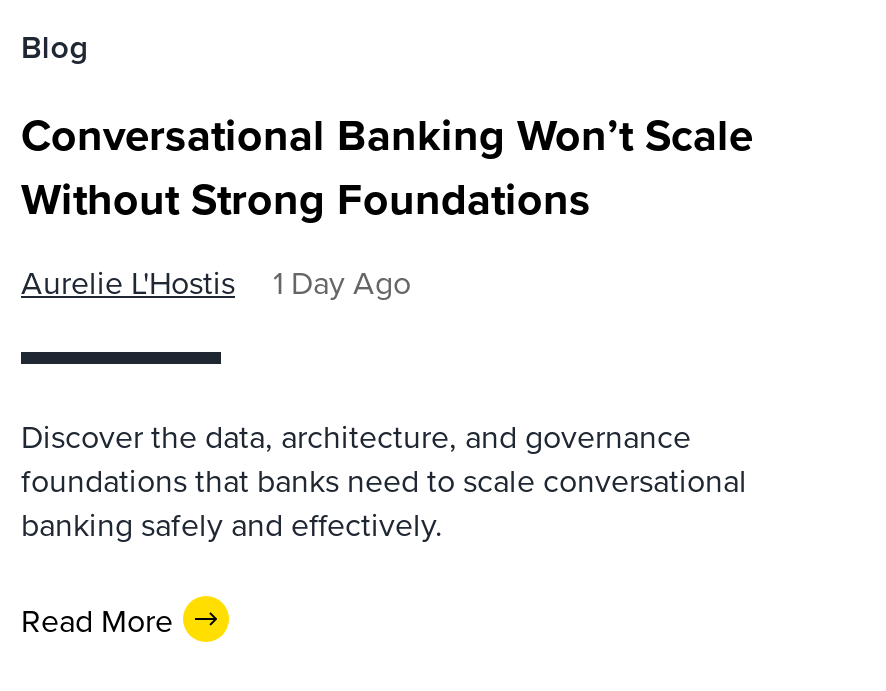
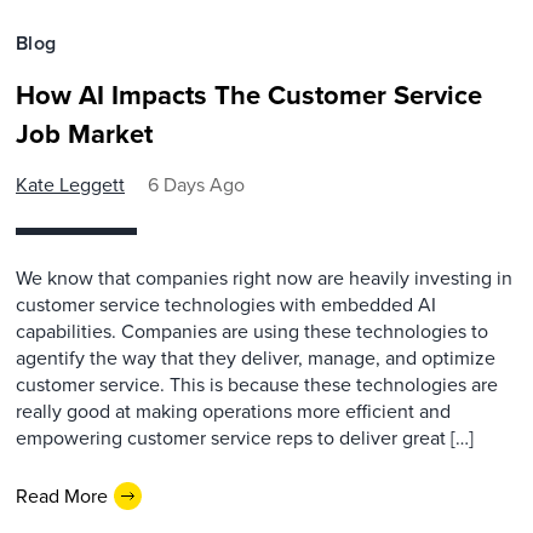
- Conversational Banking Won’t Scale
- Without Strong Foundations
- Aurelie L'Hostis
- 1 Day Ago
- Discover the data, architecture, and governance
- foundations that banks need to scale conversational
- banking safely and effectively.
+ How AI Impacts The Customer Service
+ Job Market
+ Kate Leggett
+ 6 Days Ago
+ We know that companies right now are heavily investing in
+ customer service technologies with embedded AI
+ capabilities. Companies are using these technologies to
+ agentify the way that they deliver, manage, and optimize
+ customer service. This is because these technologies are
+ really good at making operations more efficient and
+ empowering customer service reps to deliver great […]
